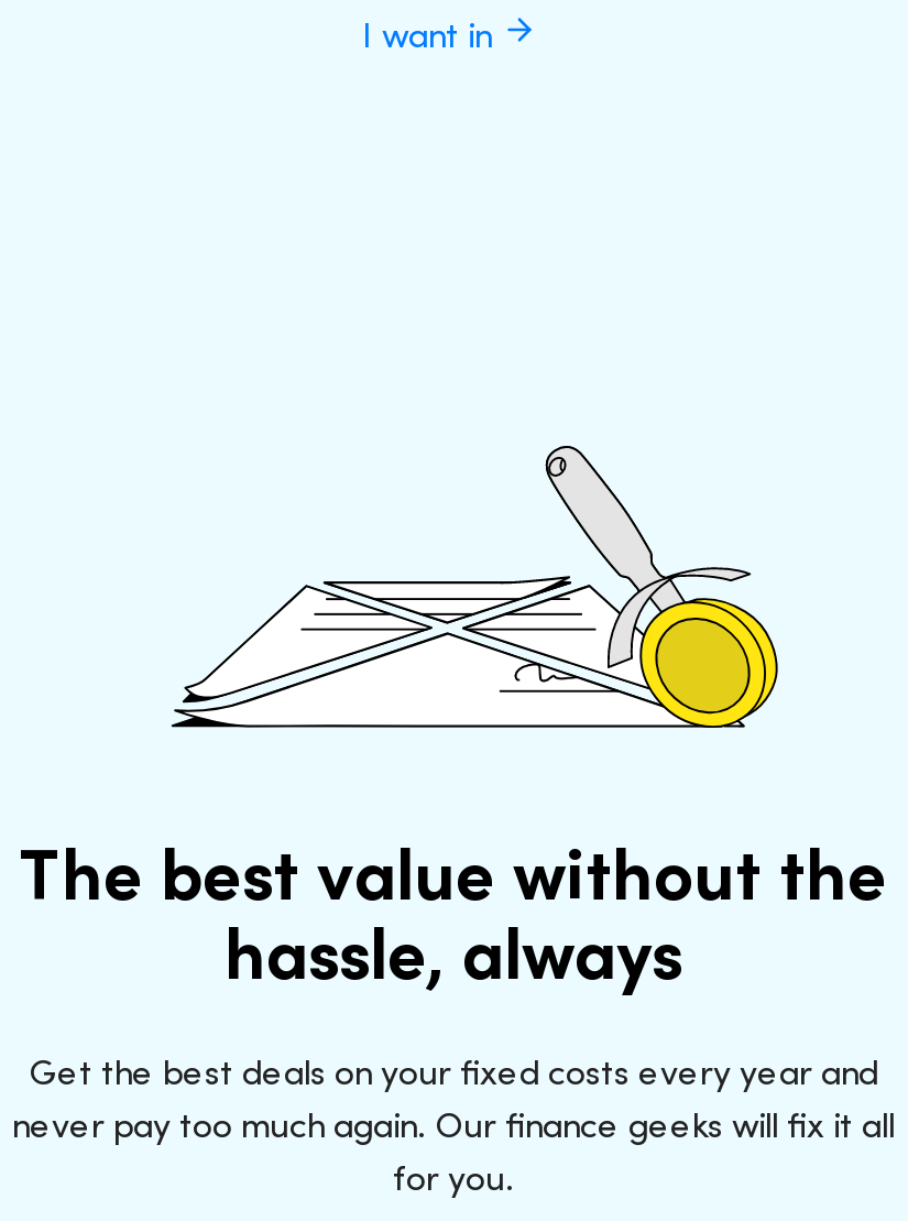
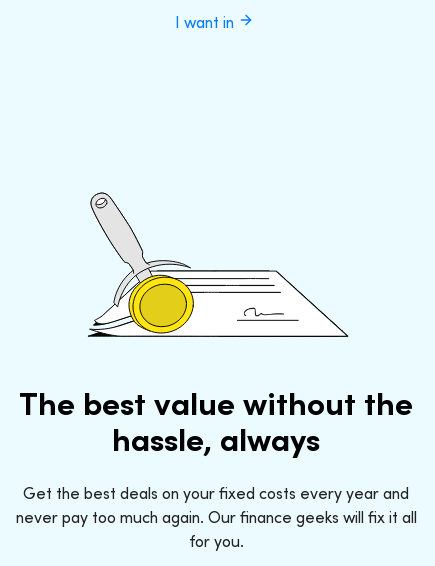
- [image]
+ [image]
